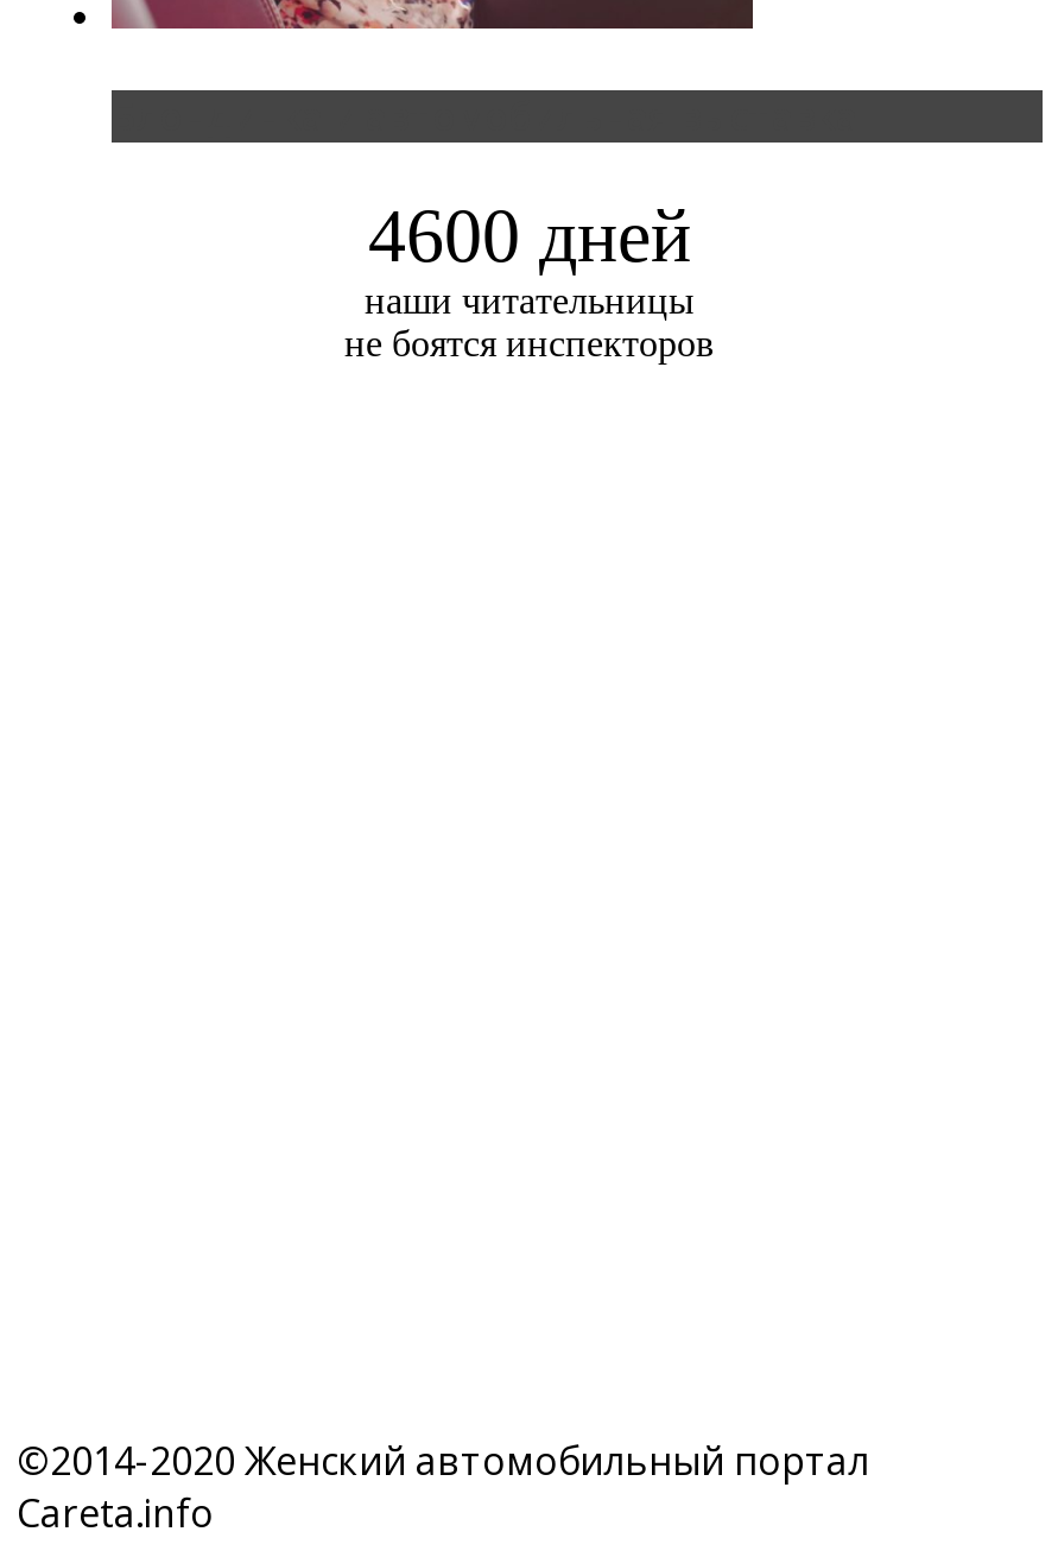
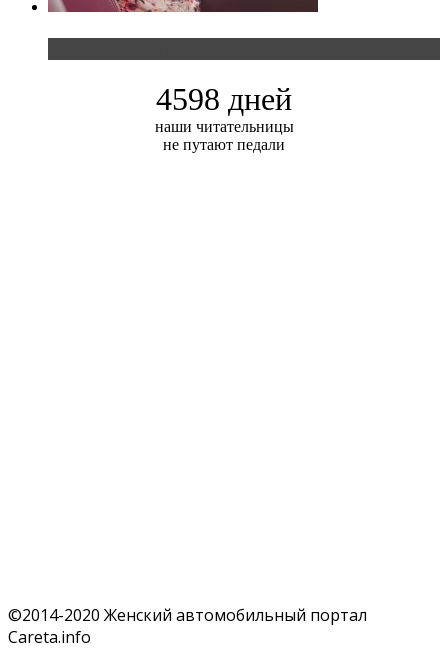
- 4600 дней
+ 4598 дней

- не боятся инспекторов
+ не путают педали
